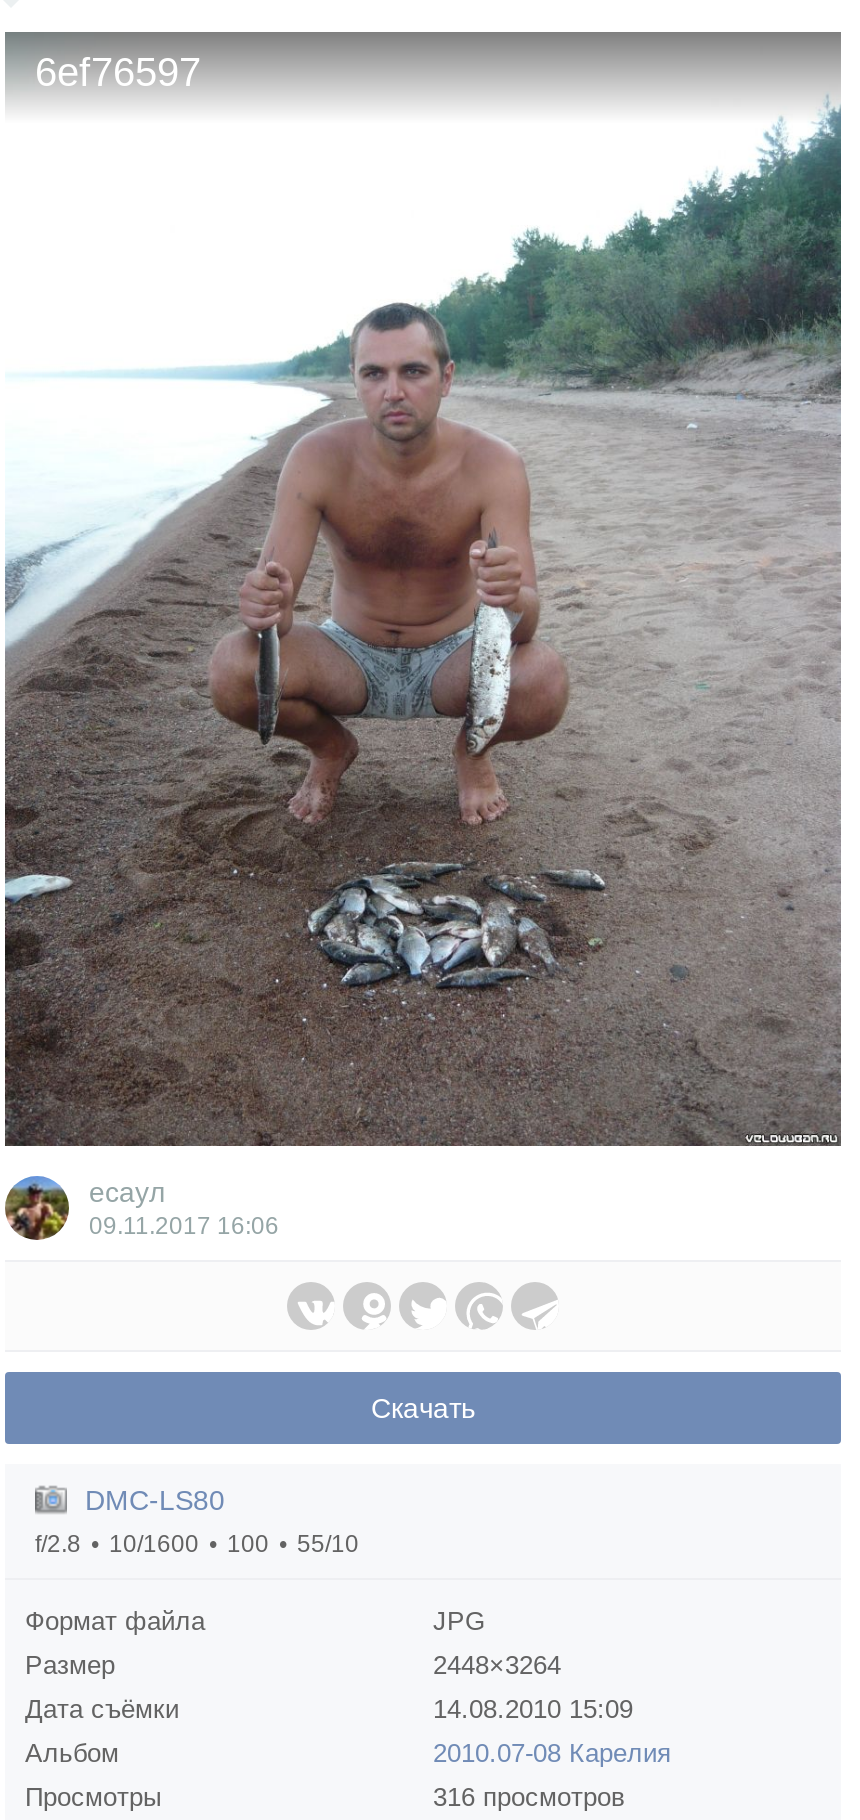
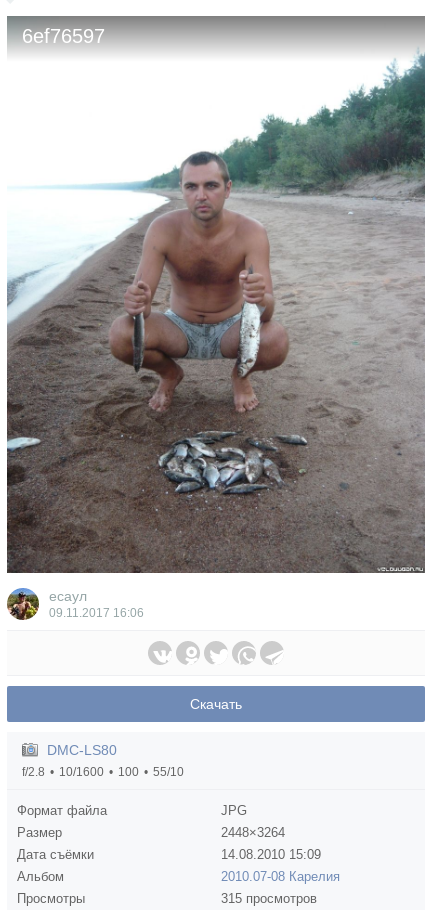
- 316 просмотров
+ 315 просмотров
